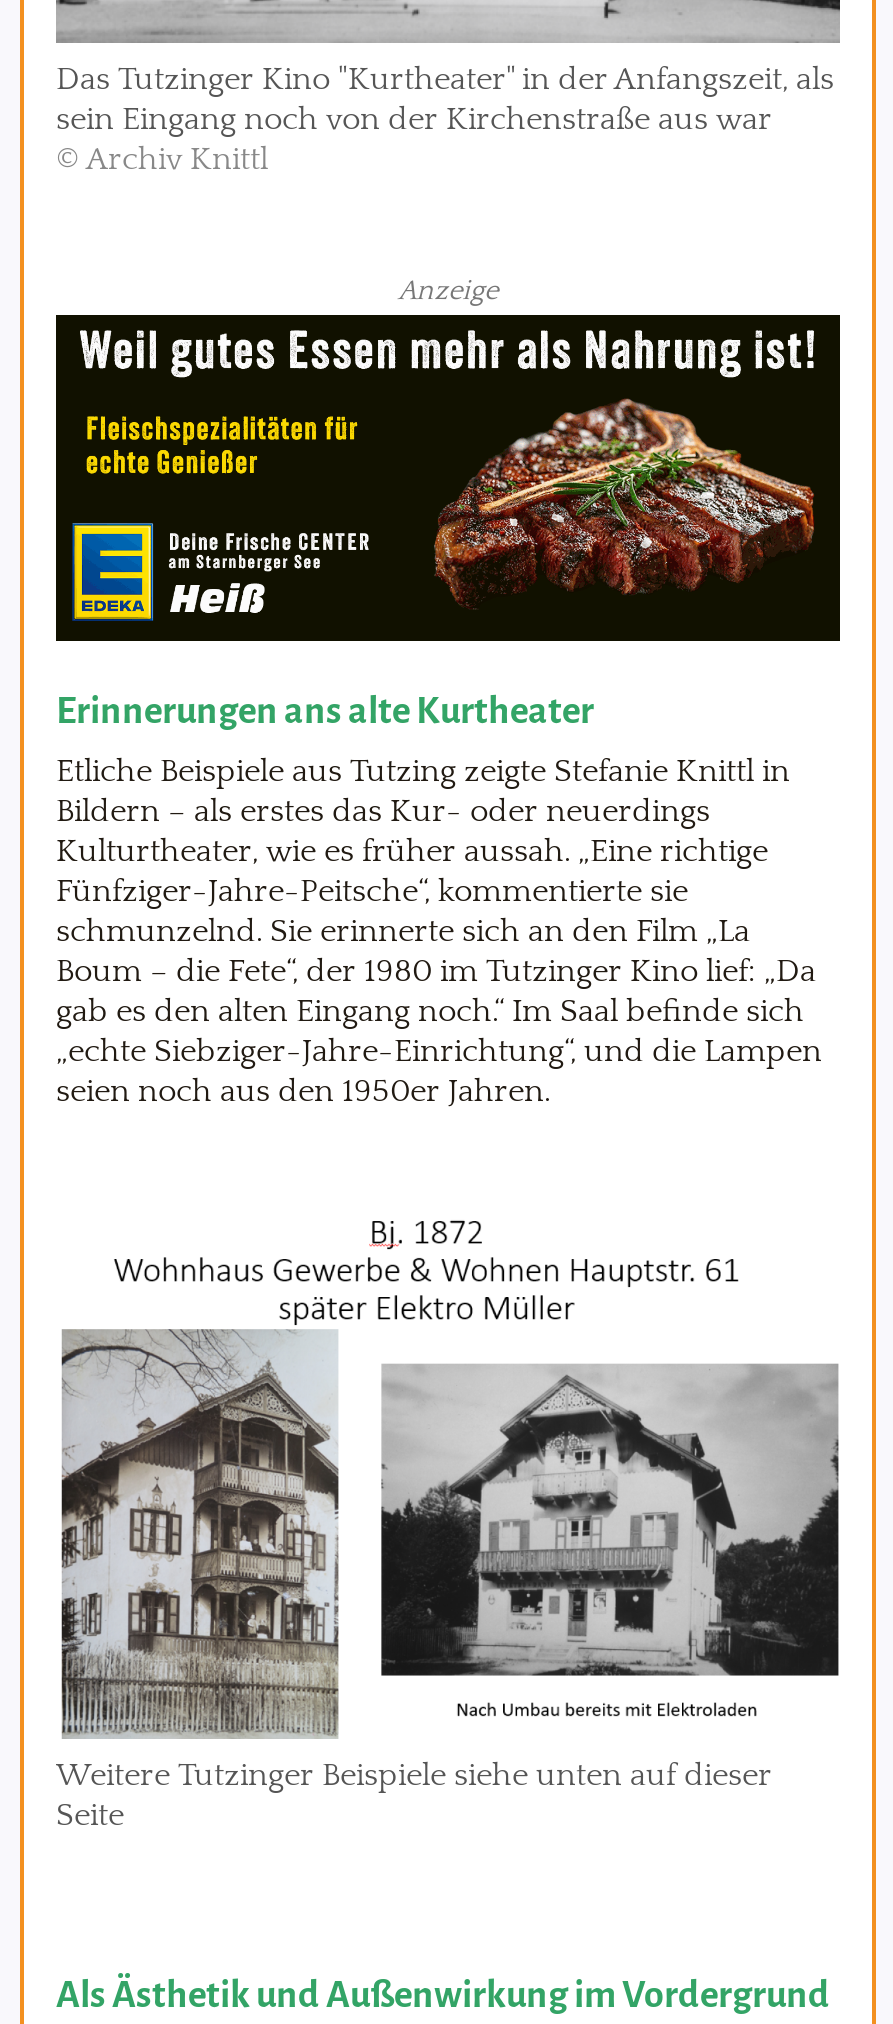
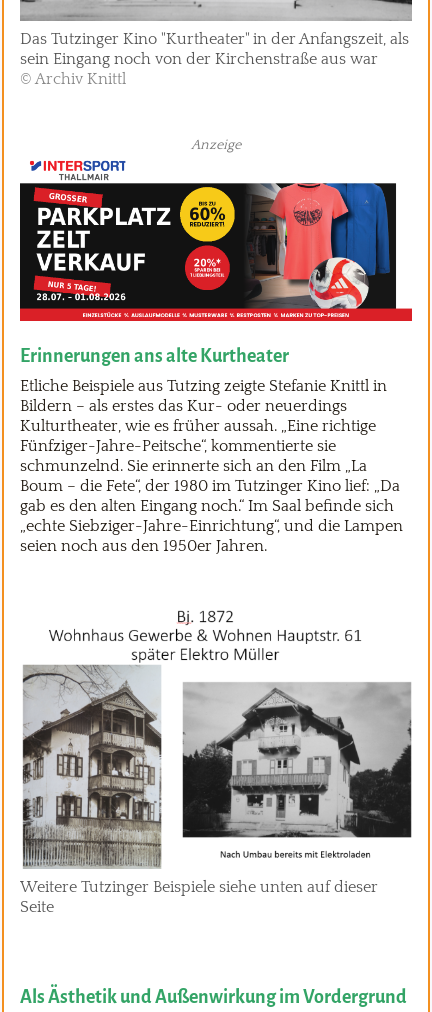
- [image]
+ [image]
